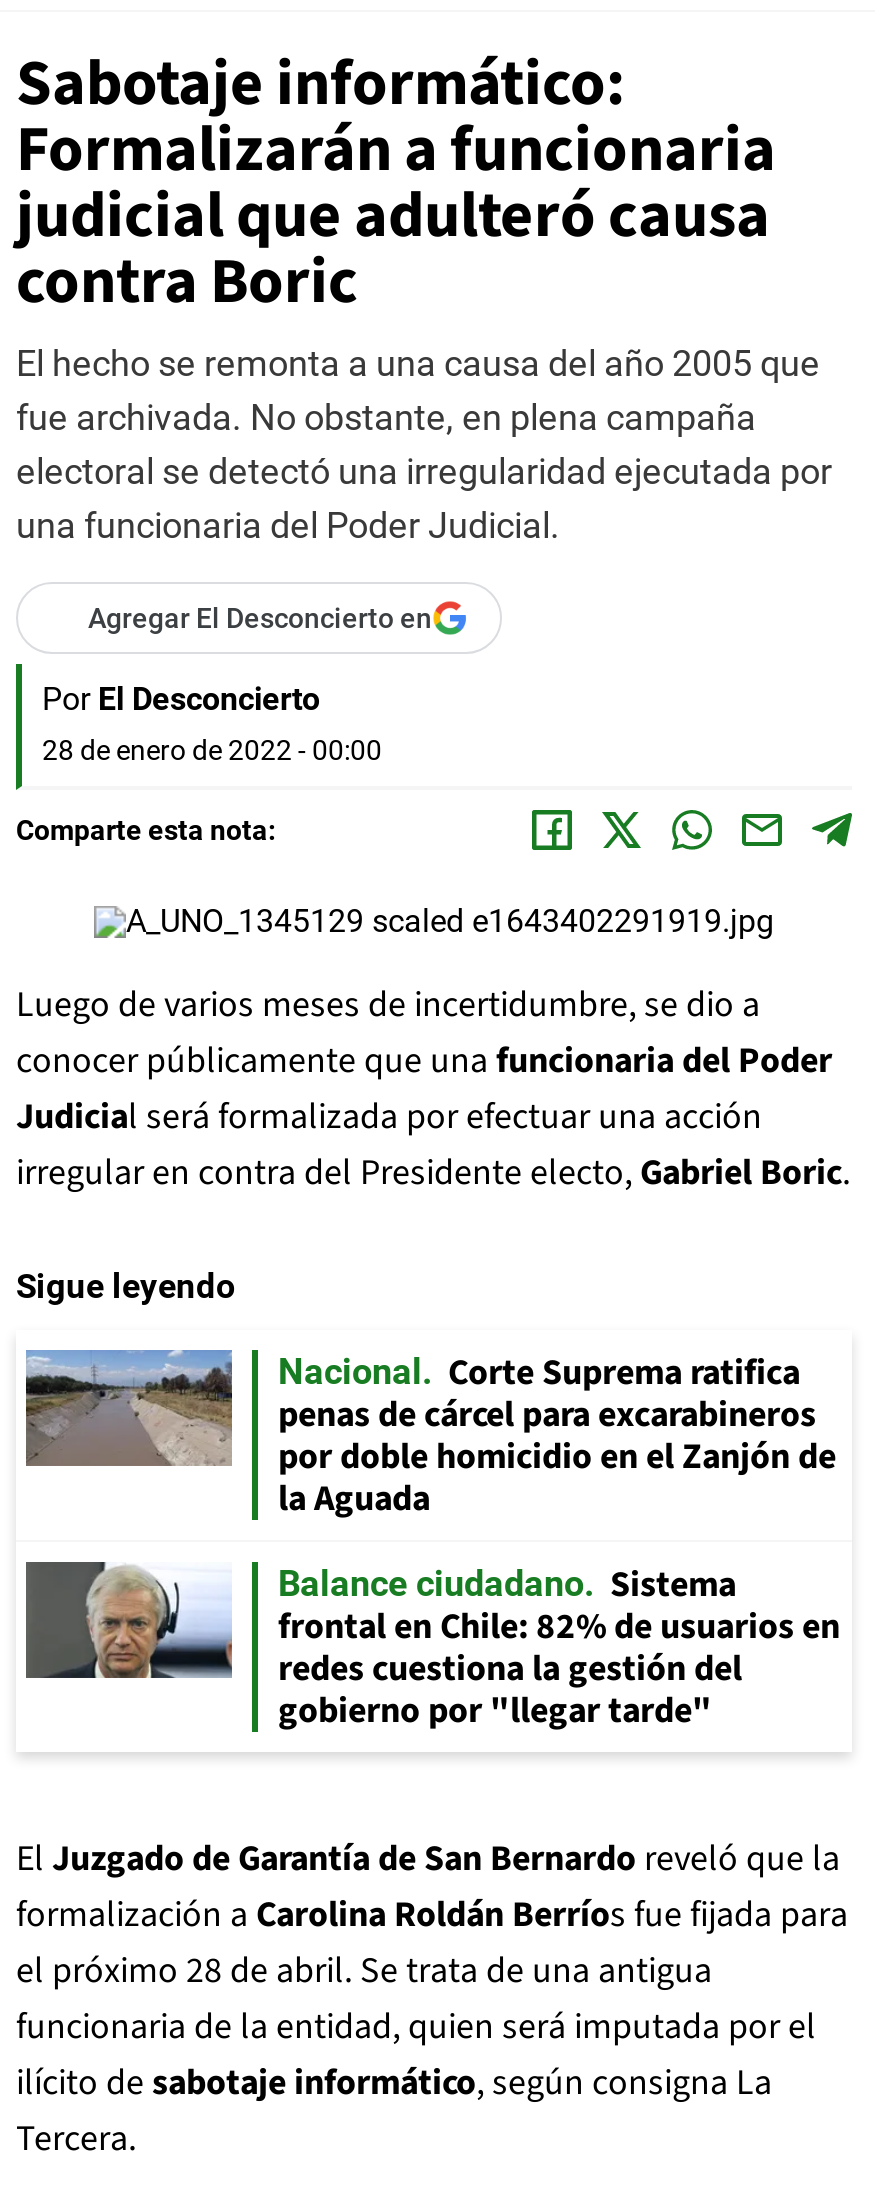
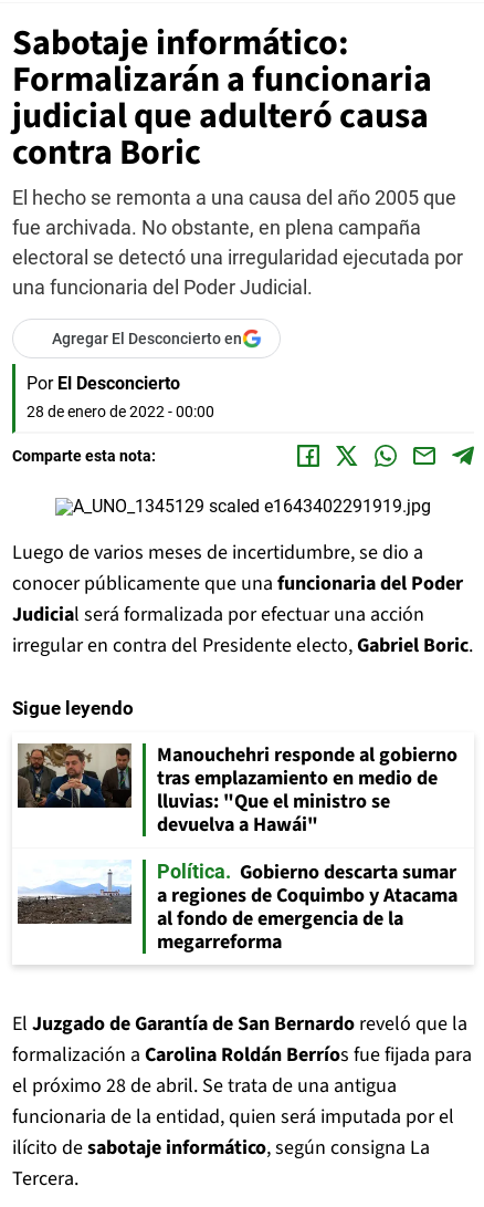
- [image]
- Nacional
- Corte Suprema ratifica
- penas de cárcel para excarabineros
- por doble homicidio en el Zanjón de
- la Aguada
+ [image]
+ Manouchehri responde al gobierno
+ tras emplazamiento en medio de
+ lluvias: "Que el ministro se
+ devuelva a Hawái"

- [image]
- Balance ciudadano
- Sistema
- frontal en Chile: 82% de usuarios en
- redes cuestiona la gestión del
- gobierno por "llegar tarde"
+ [image]
+ Política
+ Gobierno descarta sumar
+ a regiones de Coquimbo y Atacama
+ al fondo de emergencia de la
+ megarreforma
